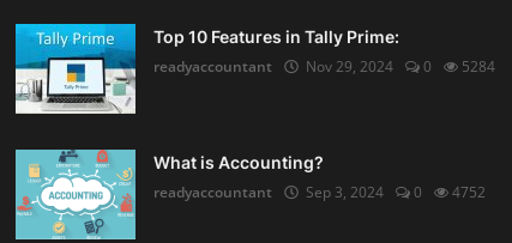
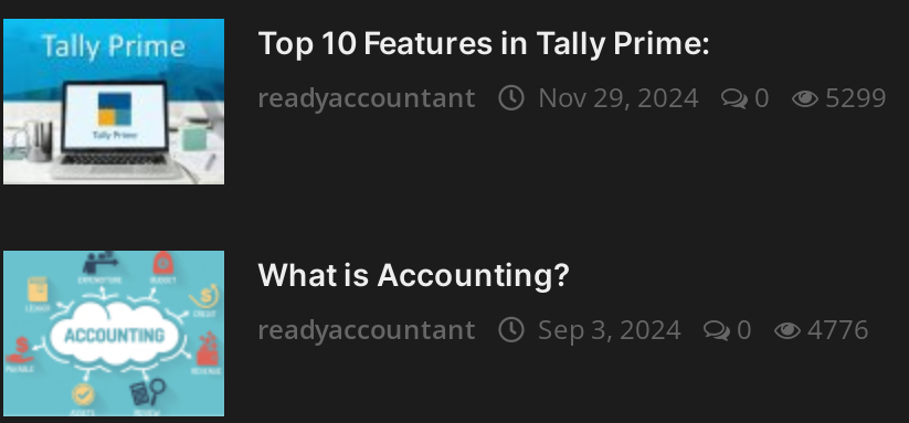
- readyaccountant Nov 29, 2024 0 5284
+ readyaccountant Nov 29, 2024 0 5299

- readyaccountant Sep 3, 2024 0 4752
+ readyaccountant Sep 3, 2024 0 4776
